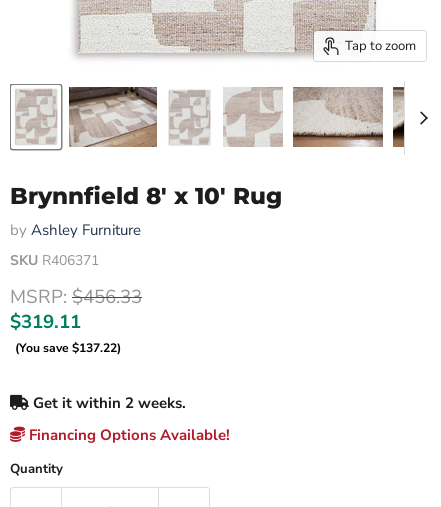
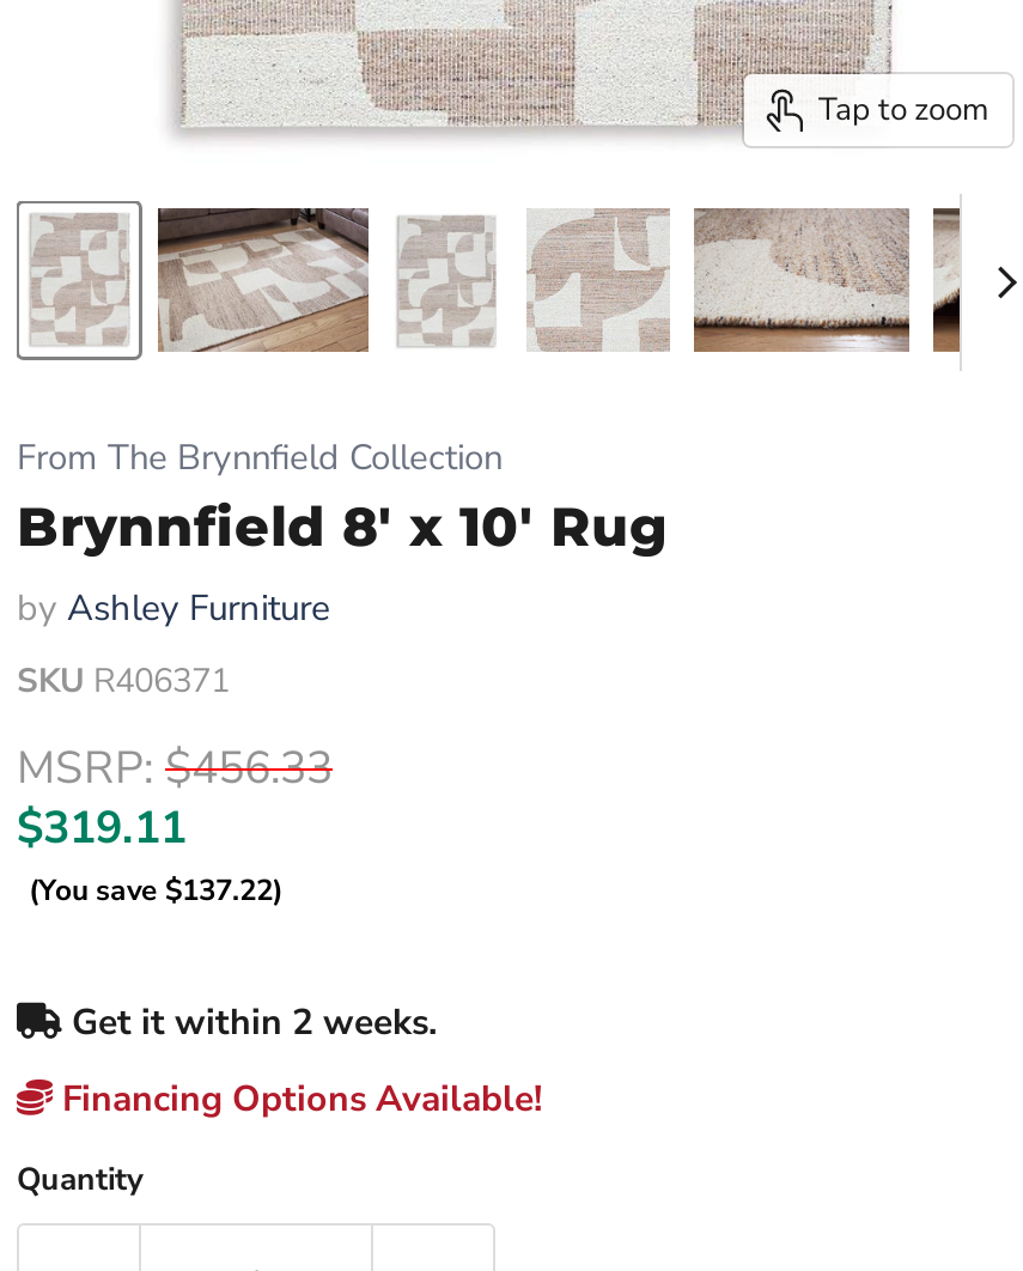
+ From The Brynnfield Collection
